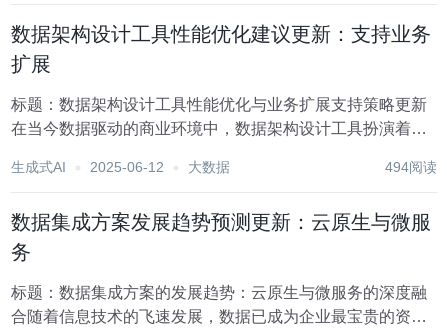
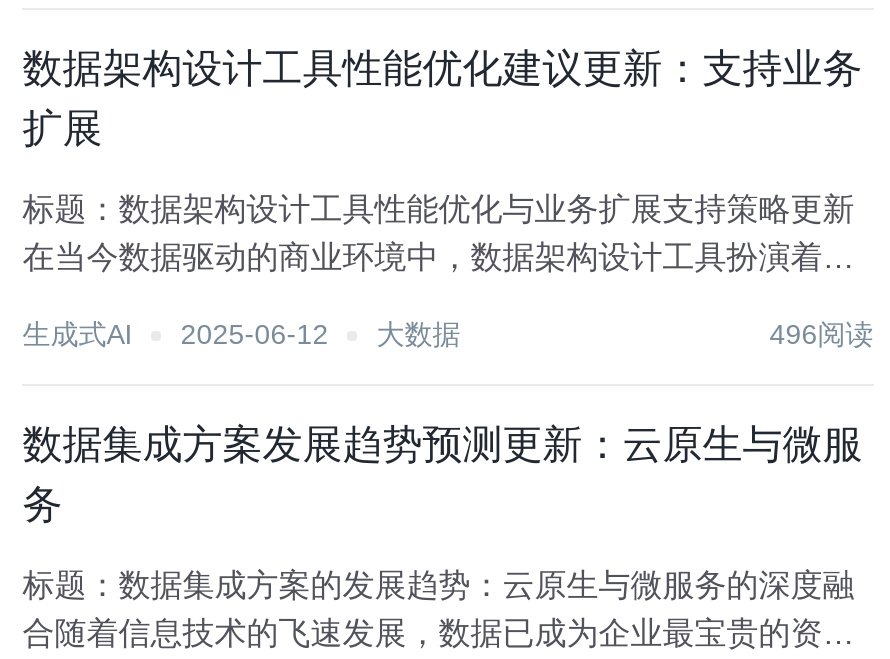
- 494阅读
+ 496阅读
